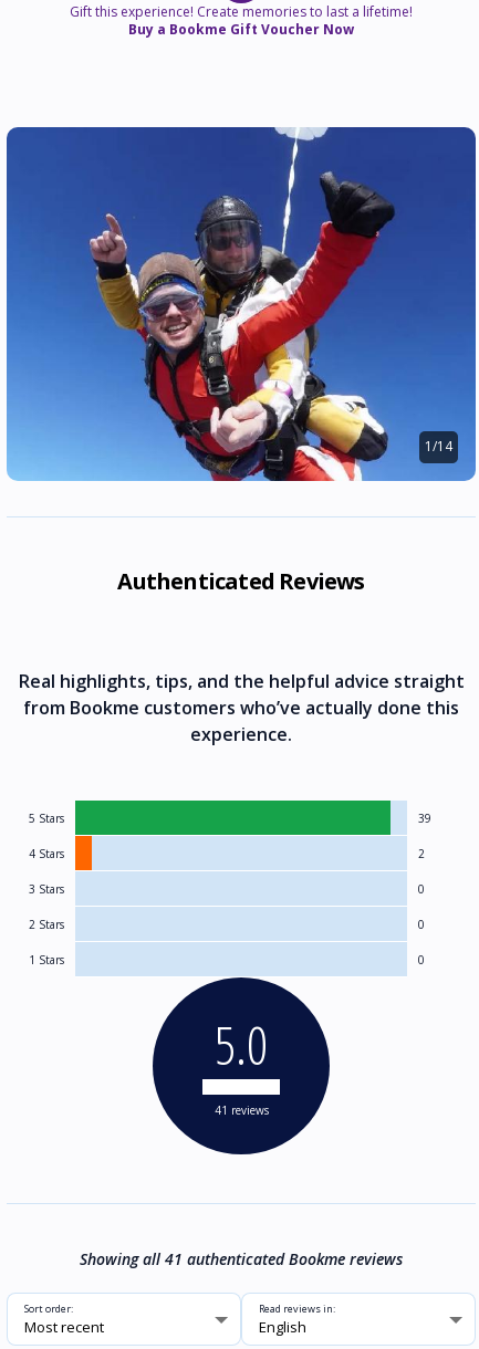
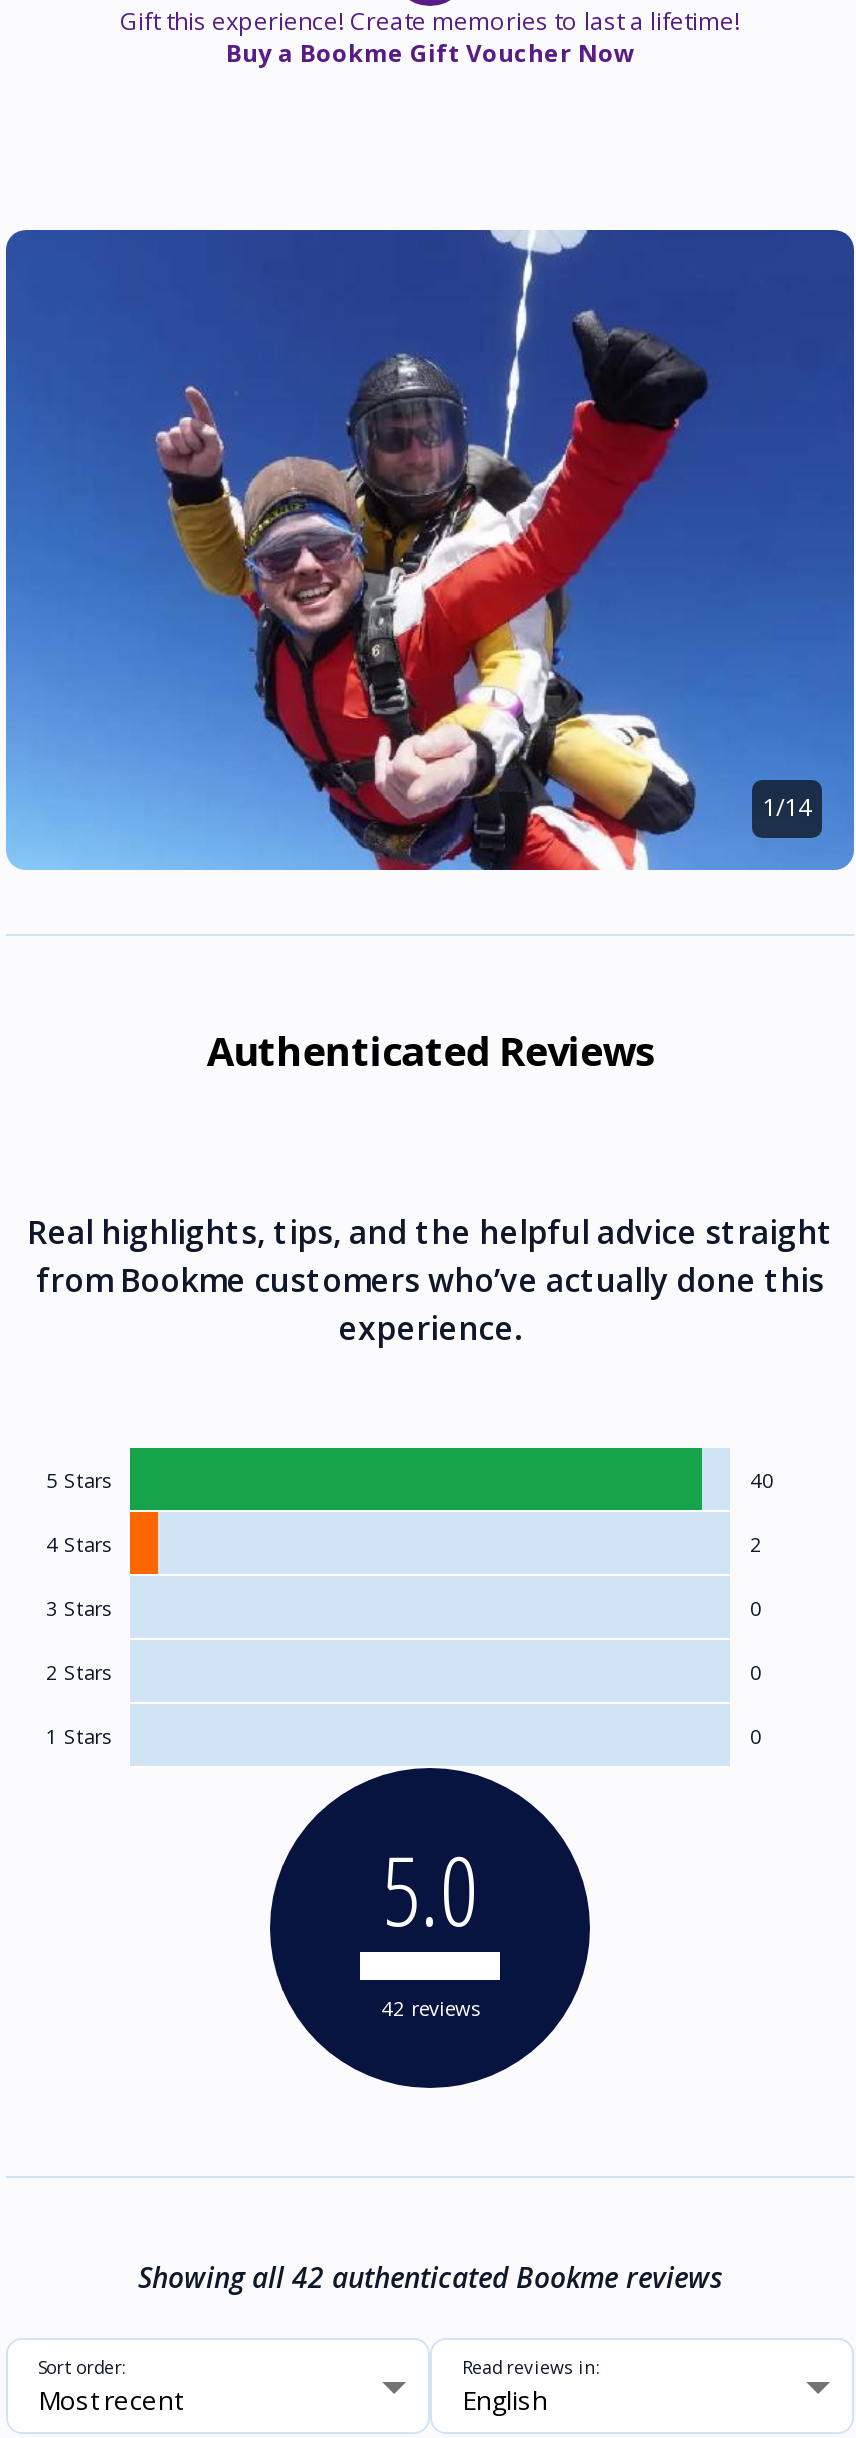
- 39
+ 40

- 41 reviews
+ 42 reviews

- Showing all 41 authenticated Bookme reviews
+ Showing all 42 authenticated Bookme reviews
